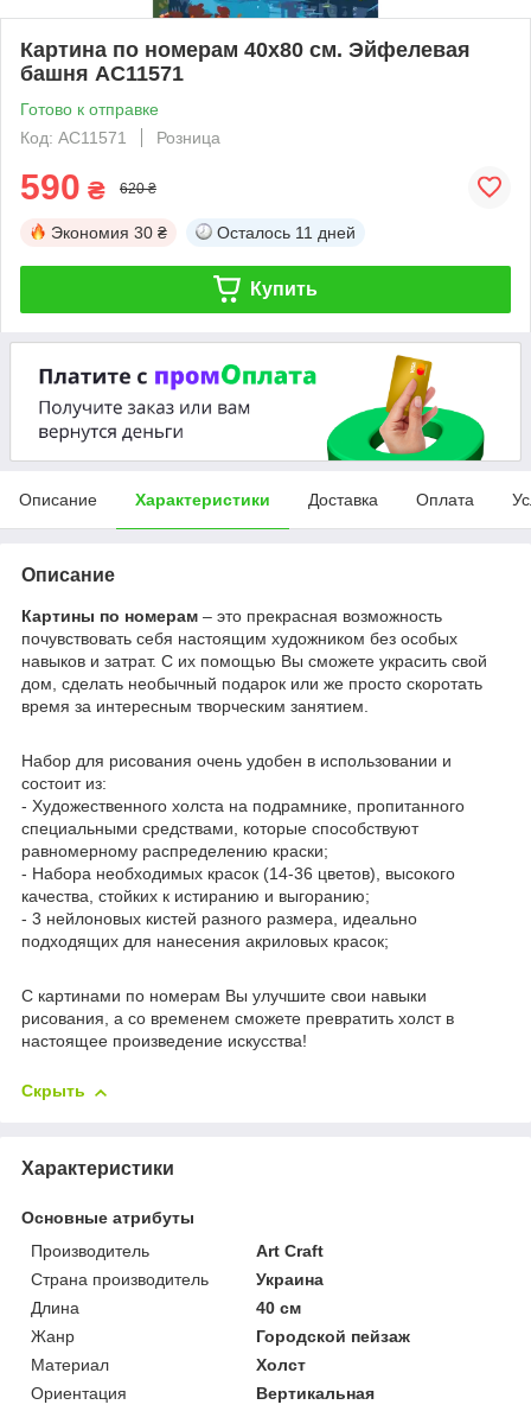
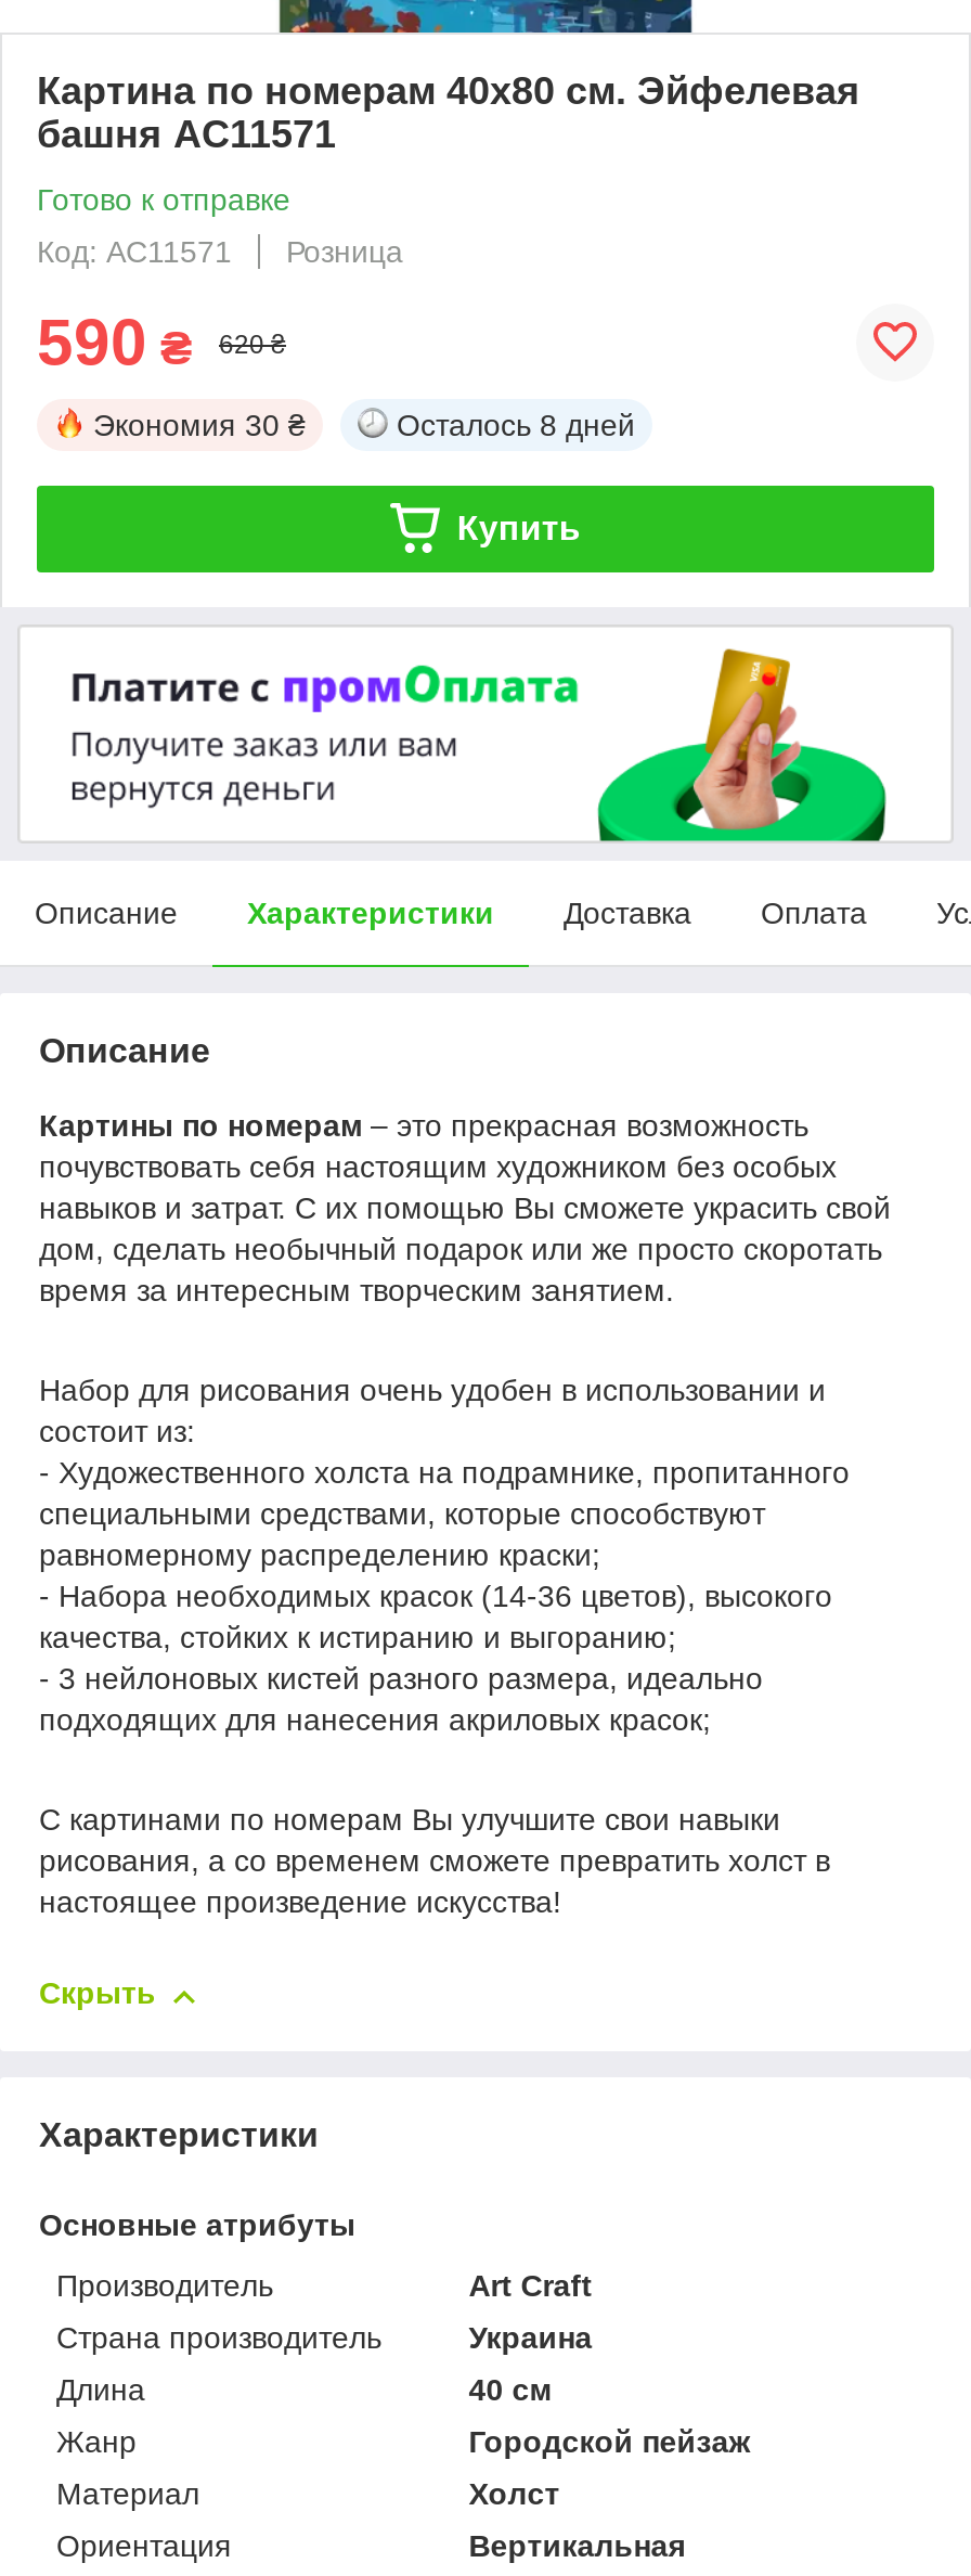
- Осталось 11 дней
+ Осталось 8 дней
